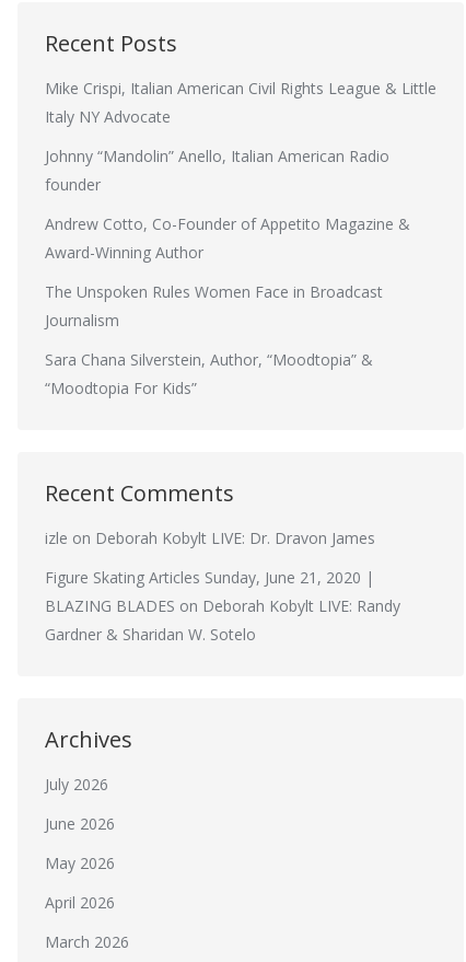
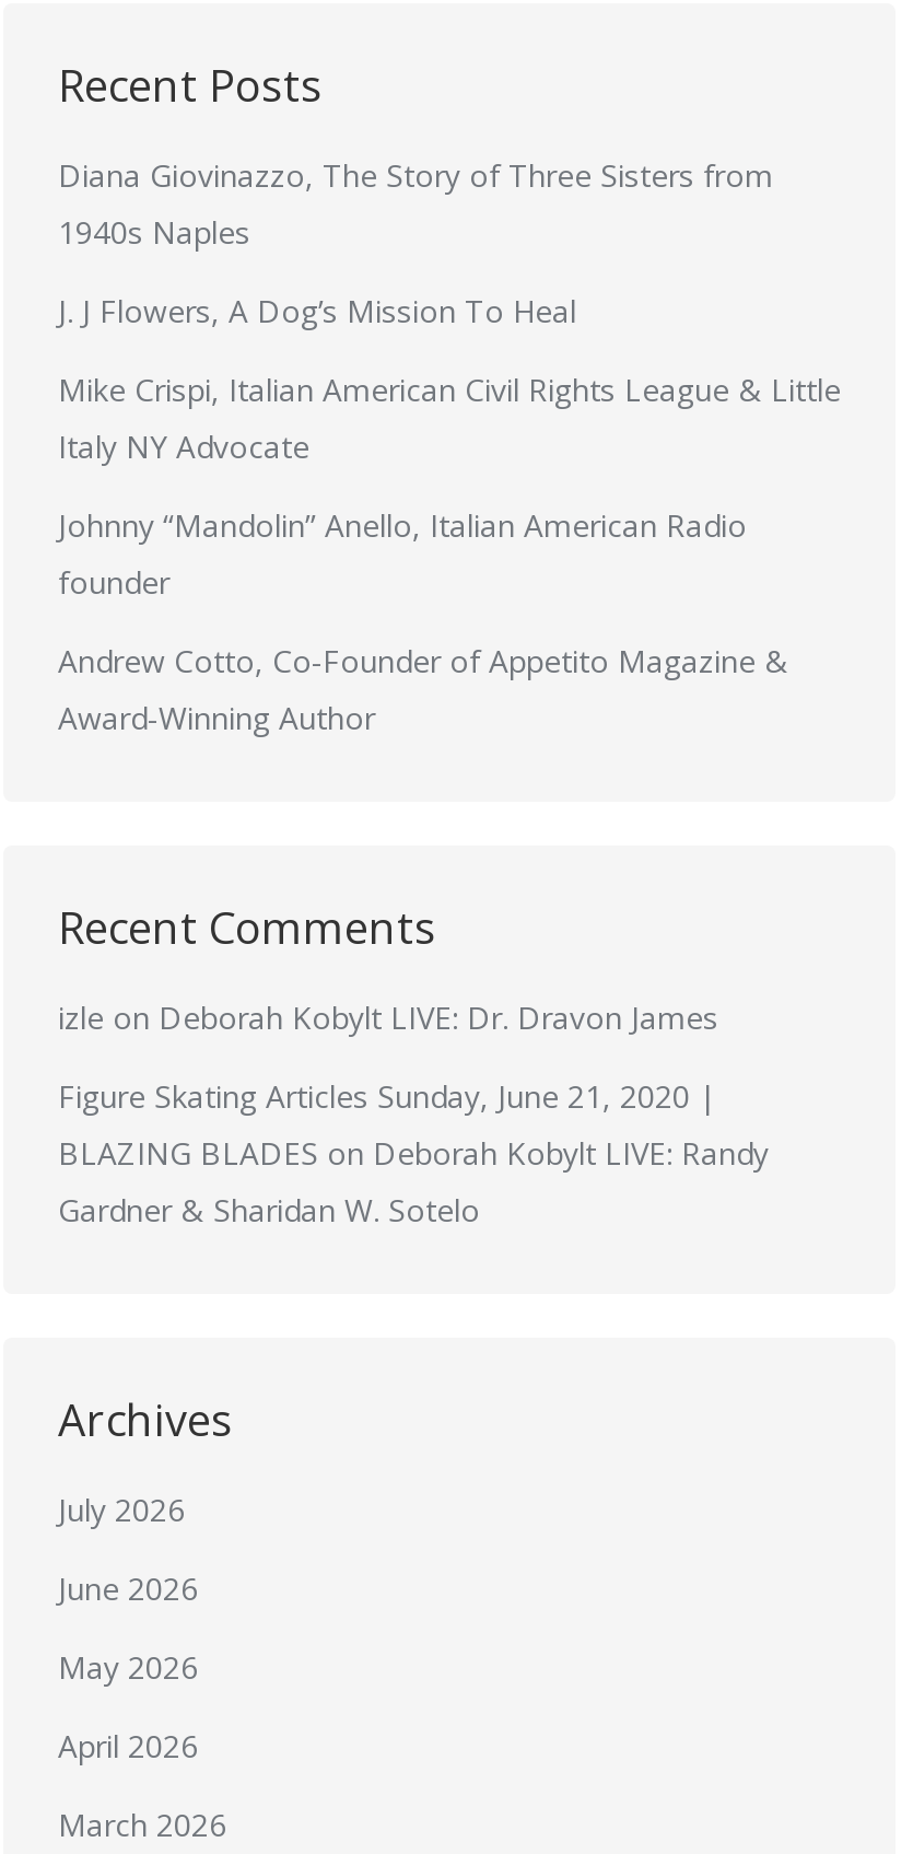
+ Diana Giovinazzo, The Story of Three Sisters from
+ 1940s Naples
+ J. J Flowers, A Dog’s Mission To Heal

moved down: Mike Crispi, Italian American Civil Rights League & Little | Italy NY Advocate | Johnny “Mandolin” Anello, Italian American Radio | founder | Andrew Cotto, Co-Founder of Appetito Magazine & | Award-Winning Author

- The Unspoken Rules Women Face in Broadcast
- Journalism
- Sara Chana Silverstein, Author, “Moodtopia” &
- “Moodtopia For Kids”
